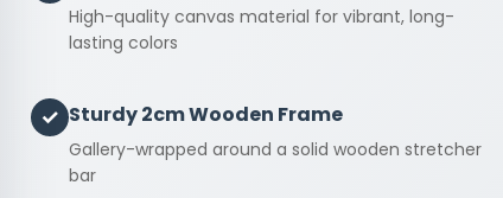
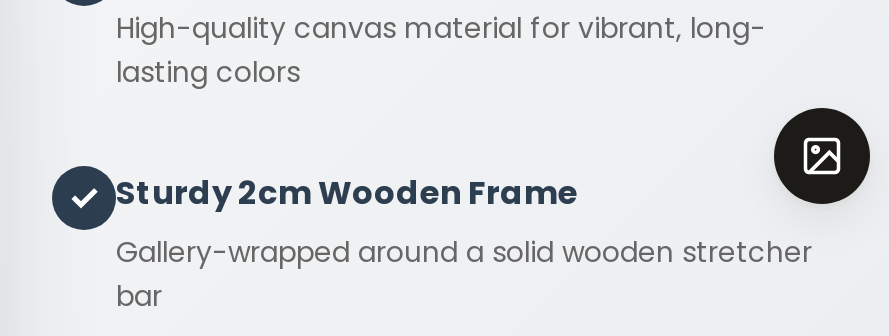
+ [image]
